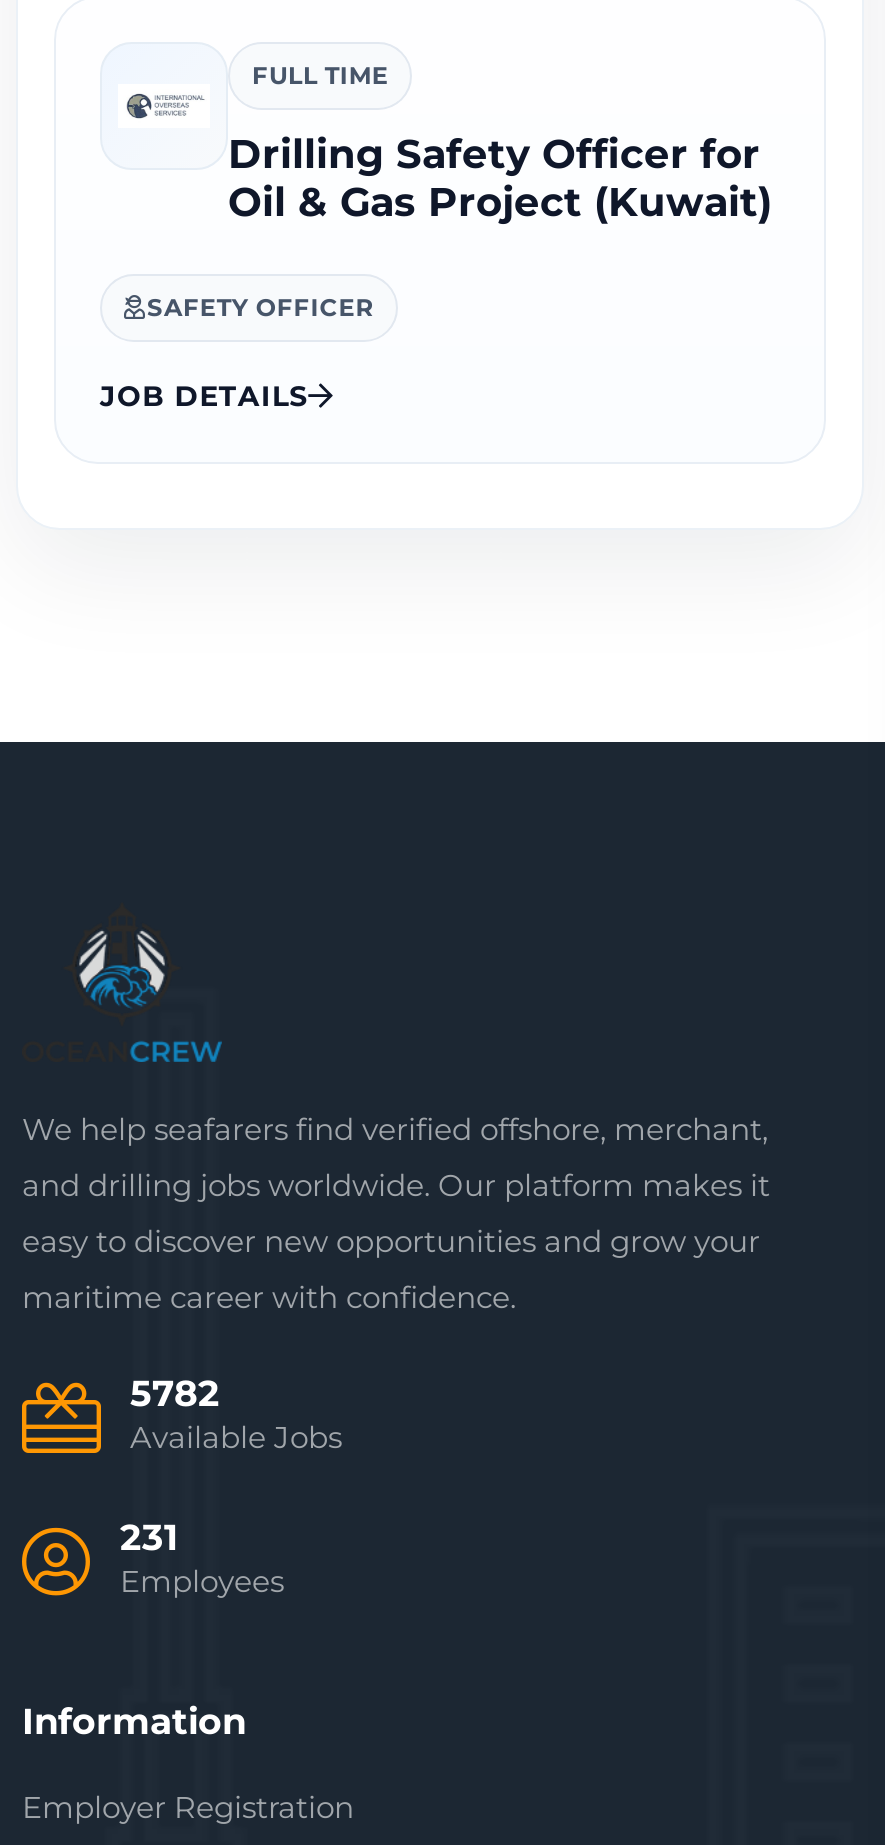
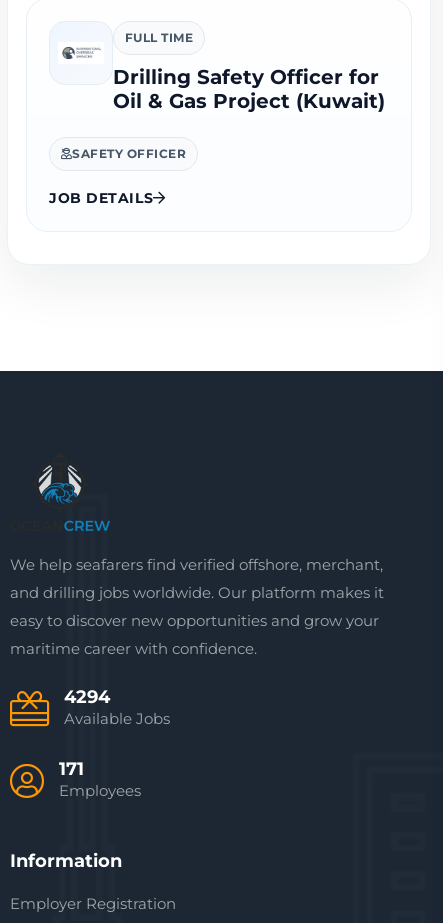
- 5782
+ 4294

- 231
+ 171
